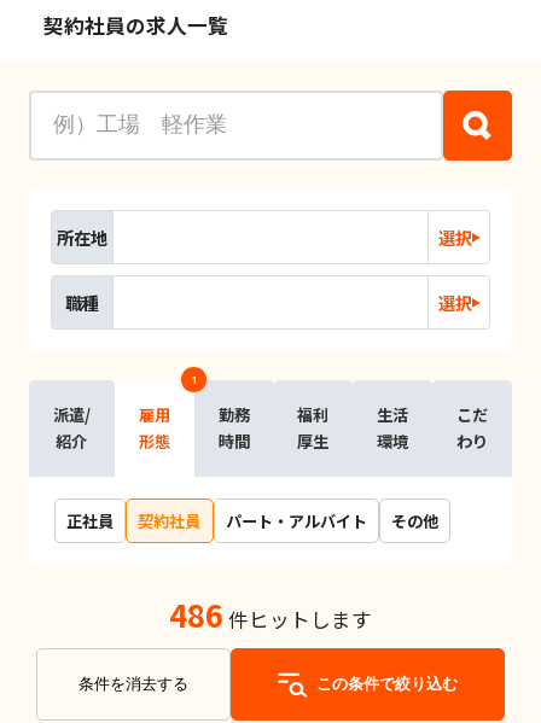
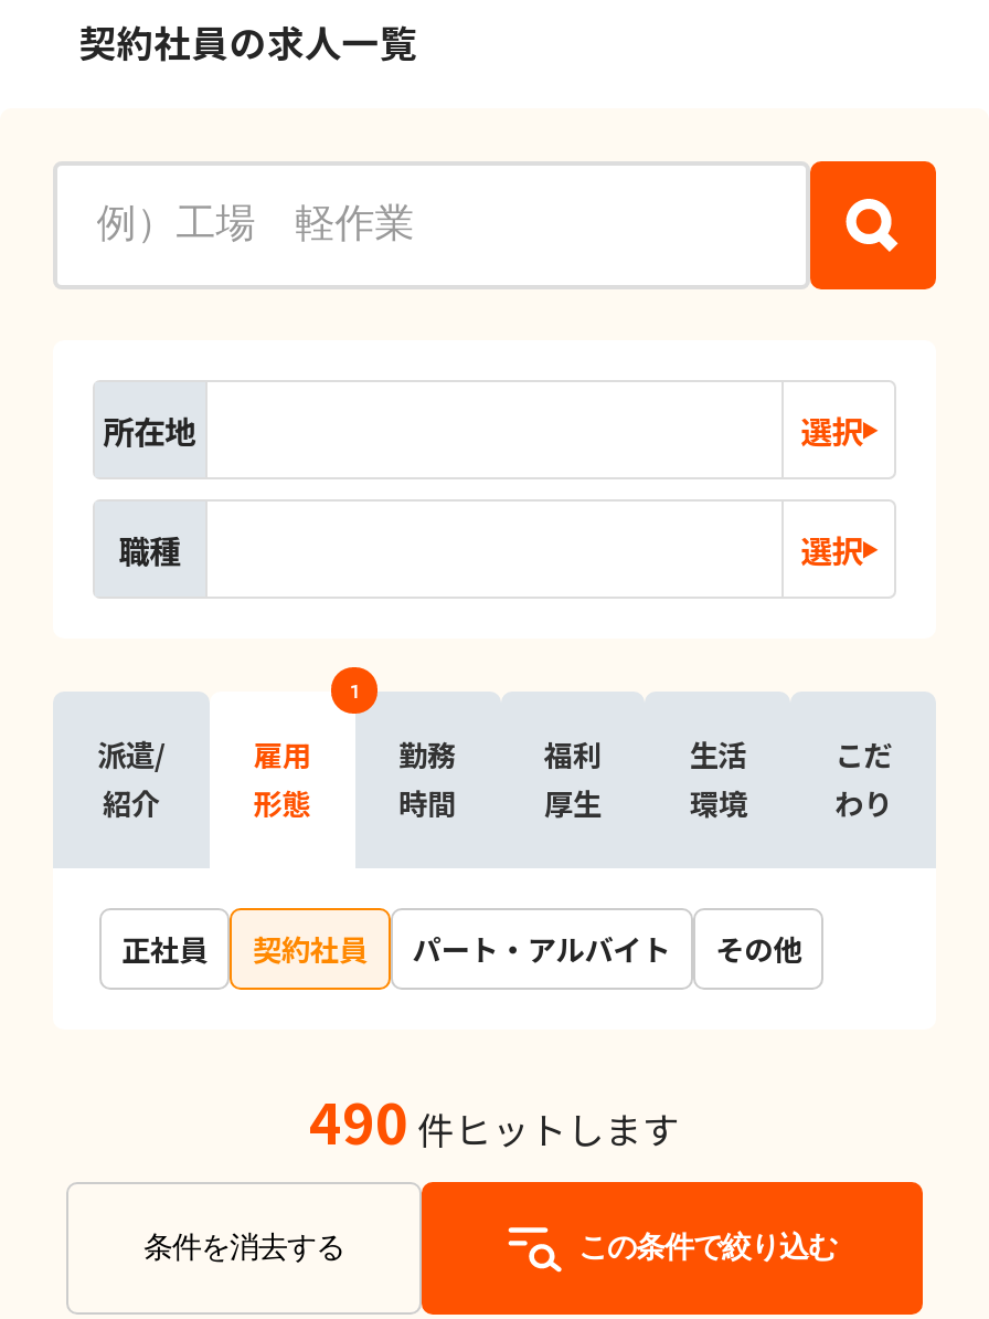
- 486件ヒットします
+ 490件ヒットします
